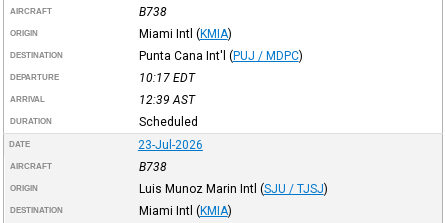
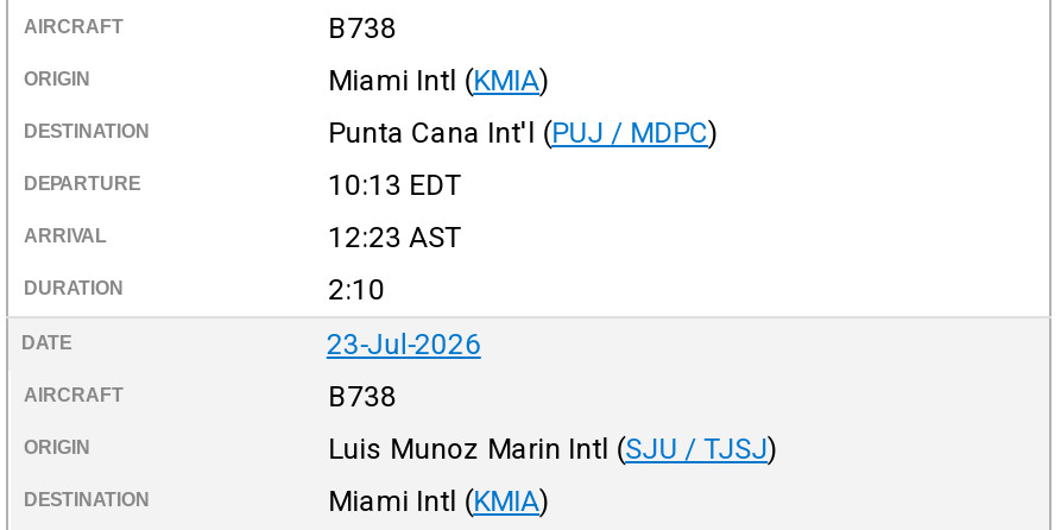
- 10:17 EDT
+ 10:13 EDT

- 12:39 AST
+ 12:23 AST

- Scheduled
+ 2:10
